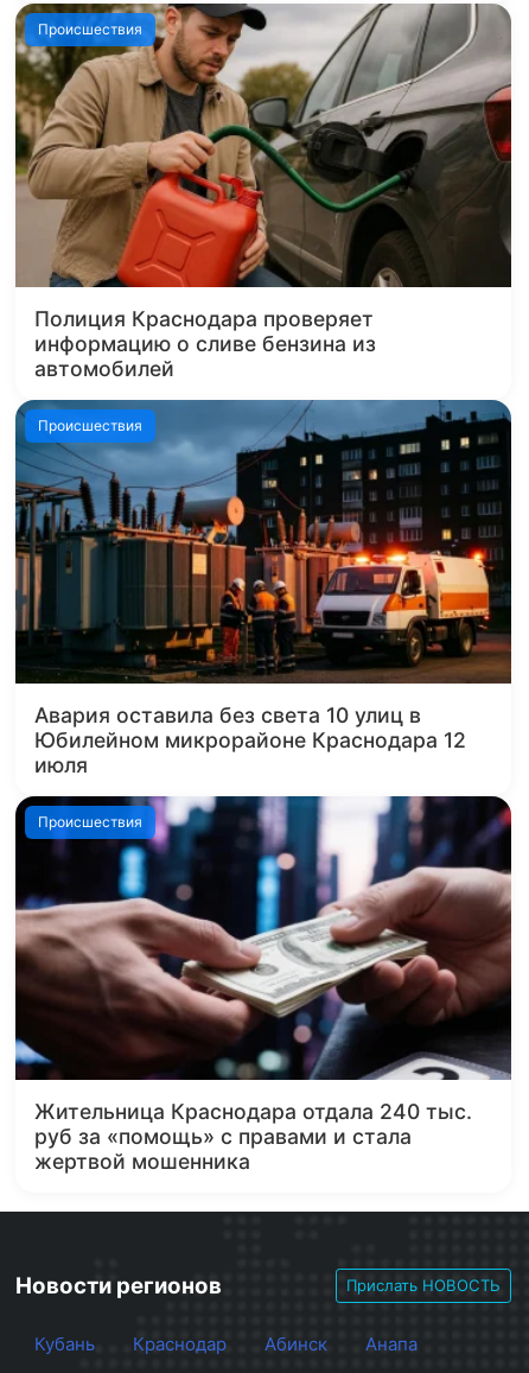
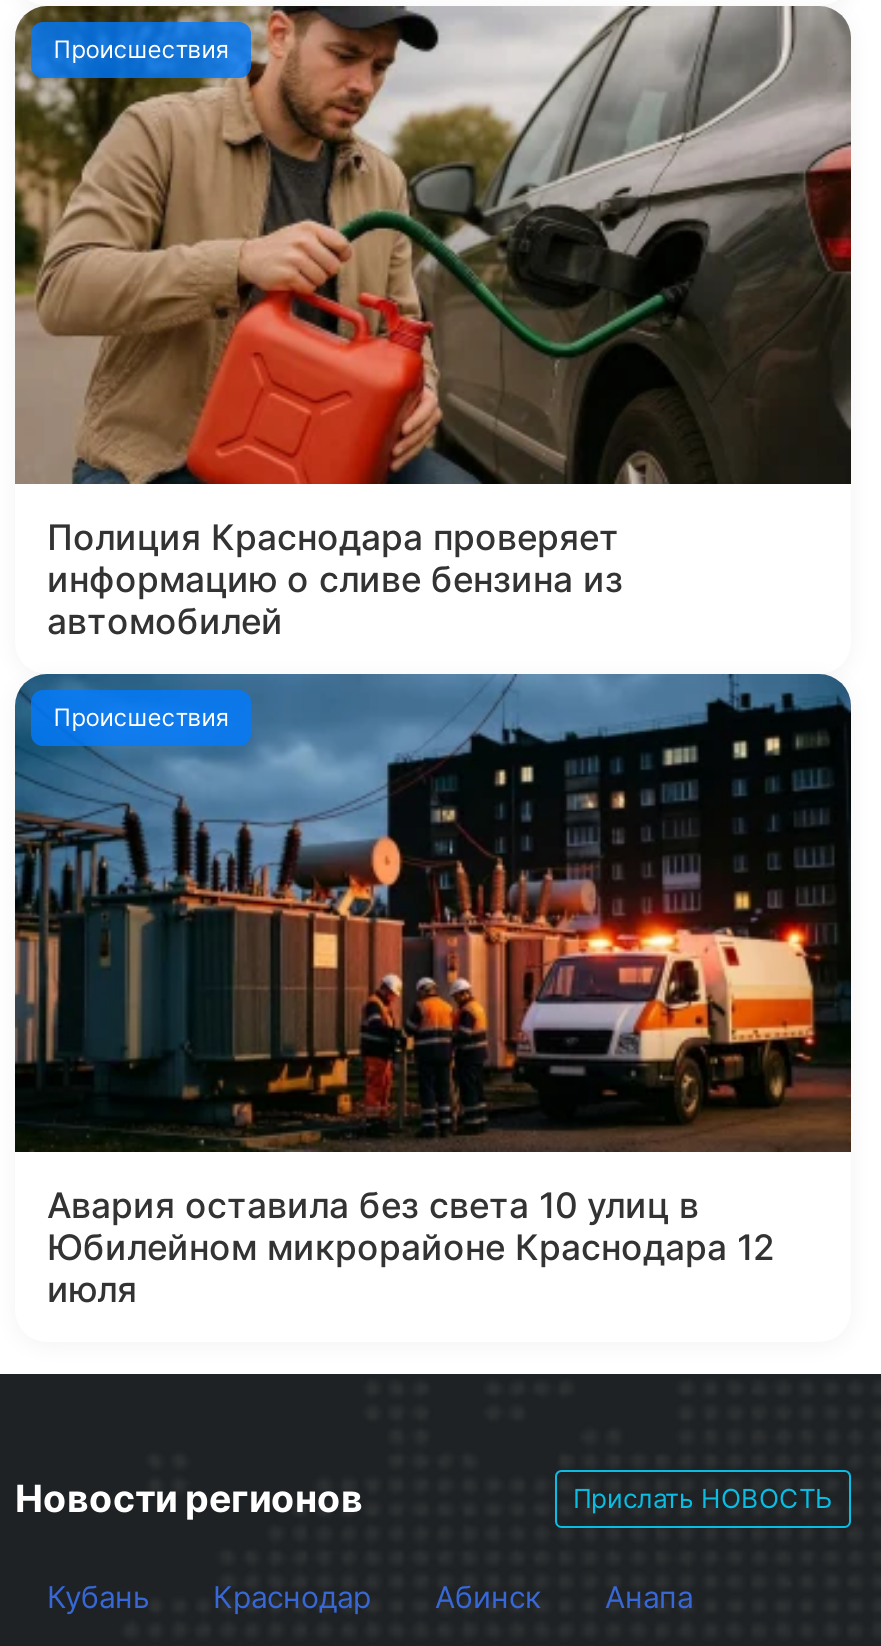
- [image]
- Происшествия

- Жительница Краснодара отдала 240 тыс.
- руб за «помощь» с правами и стала
- жертвой мошенника
